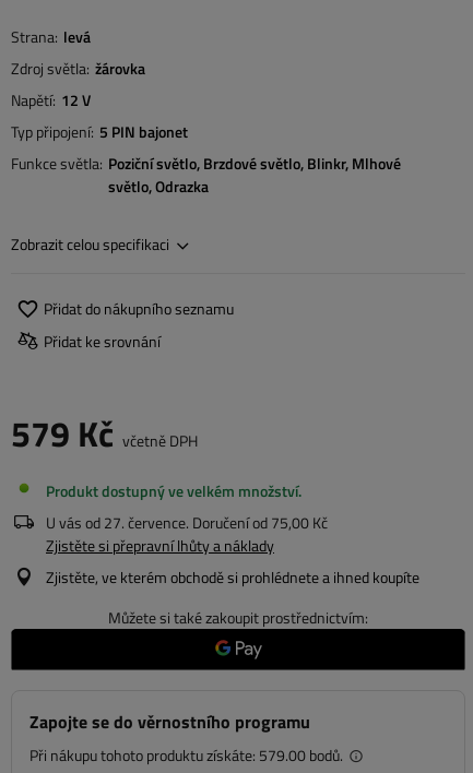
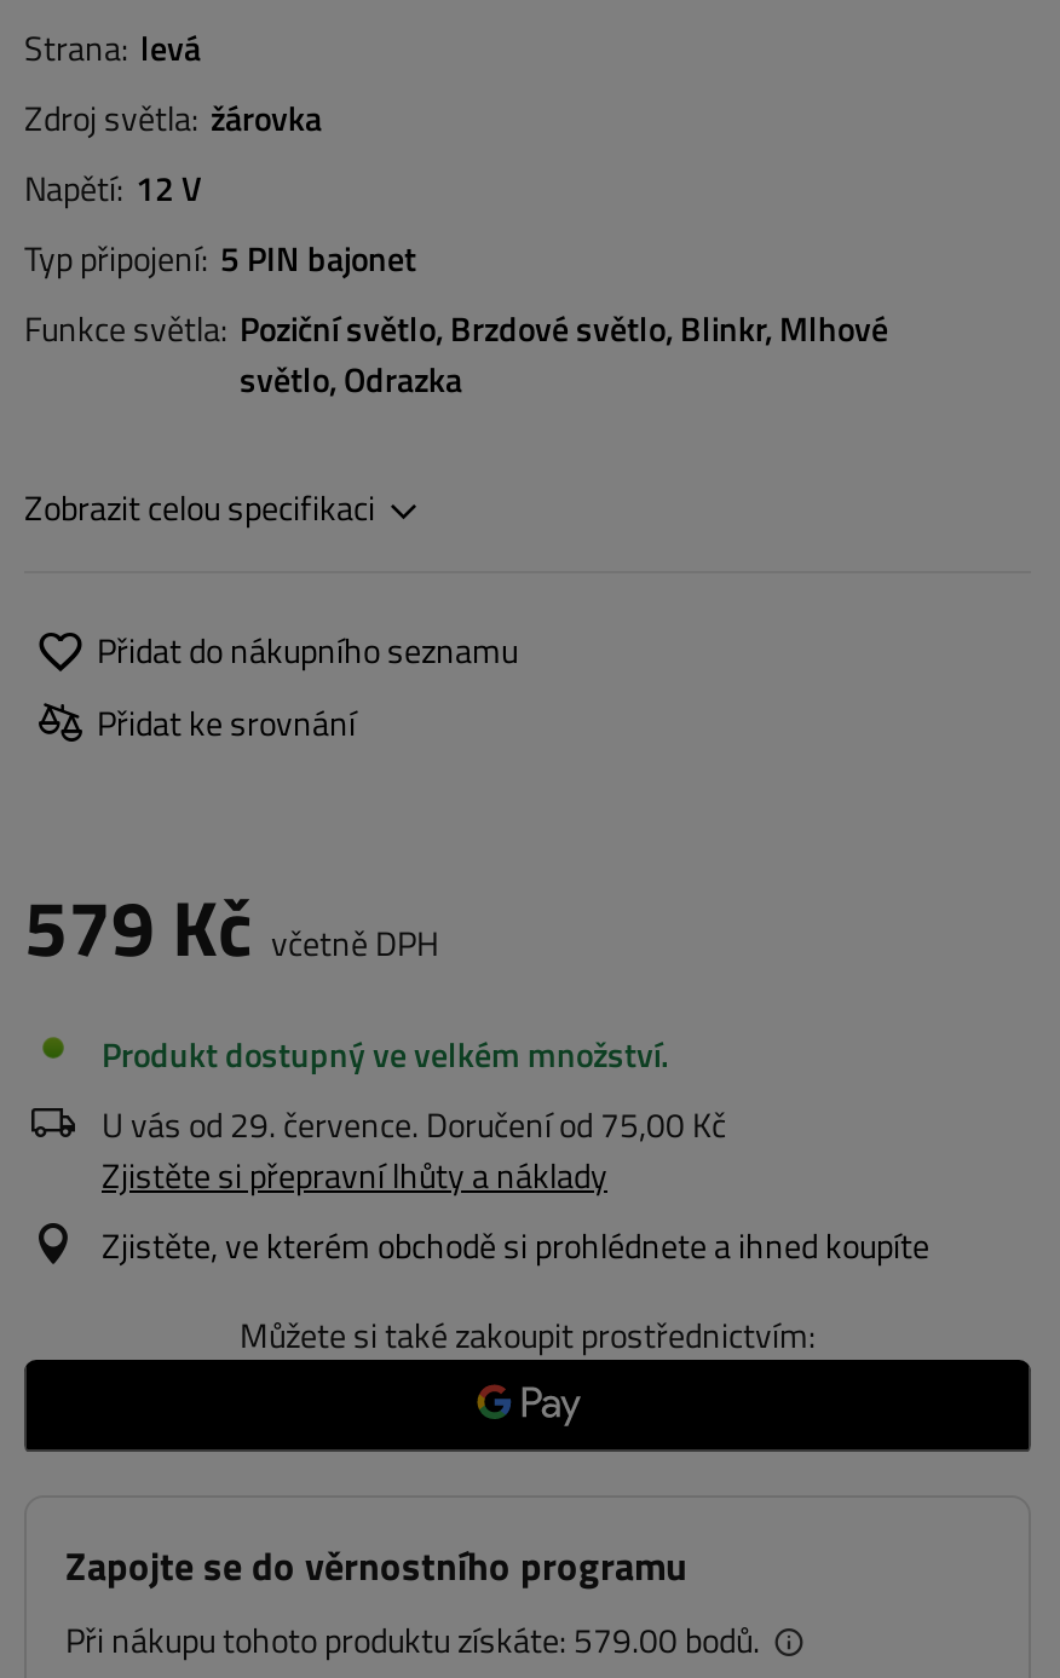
- U vás od 27. července. Doručení od 75,00 Kč
+ U vás od 29. července. Doručení od 75,00 Kč
